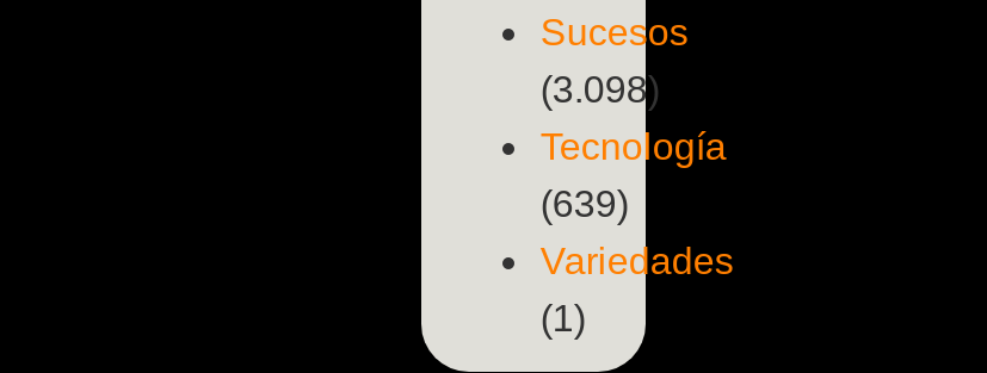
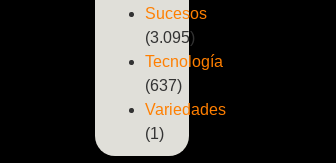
- (3.098)
+ (3.095)

- (639)
+ (637)
